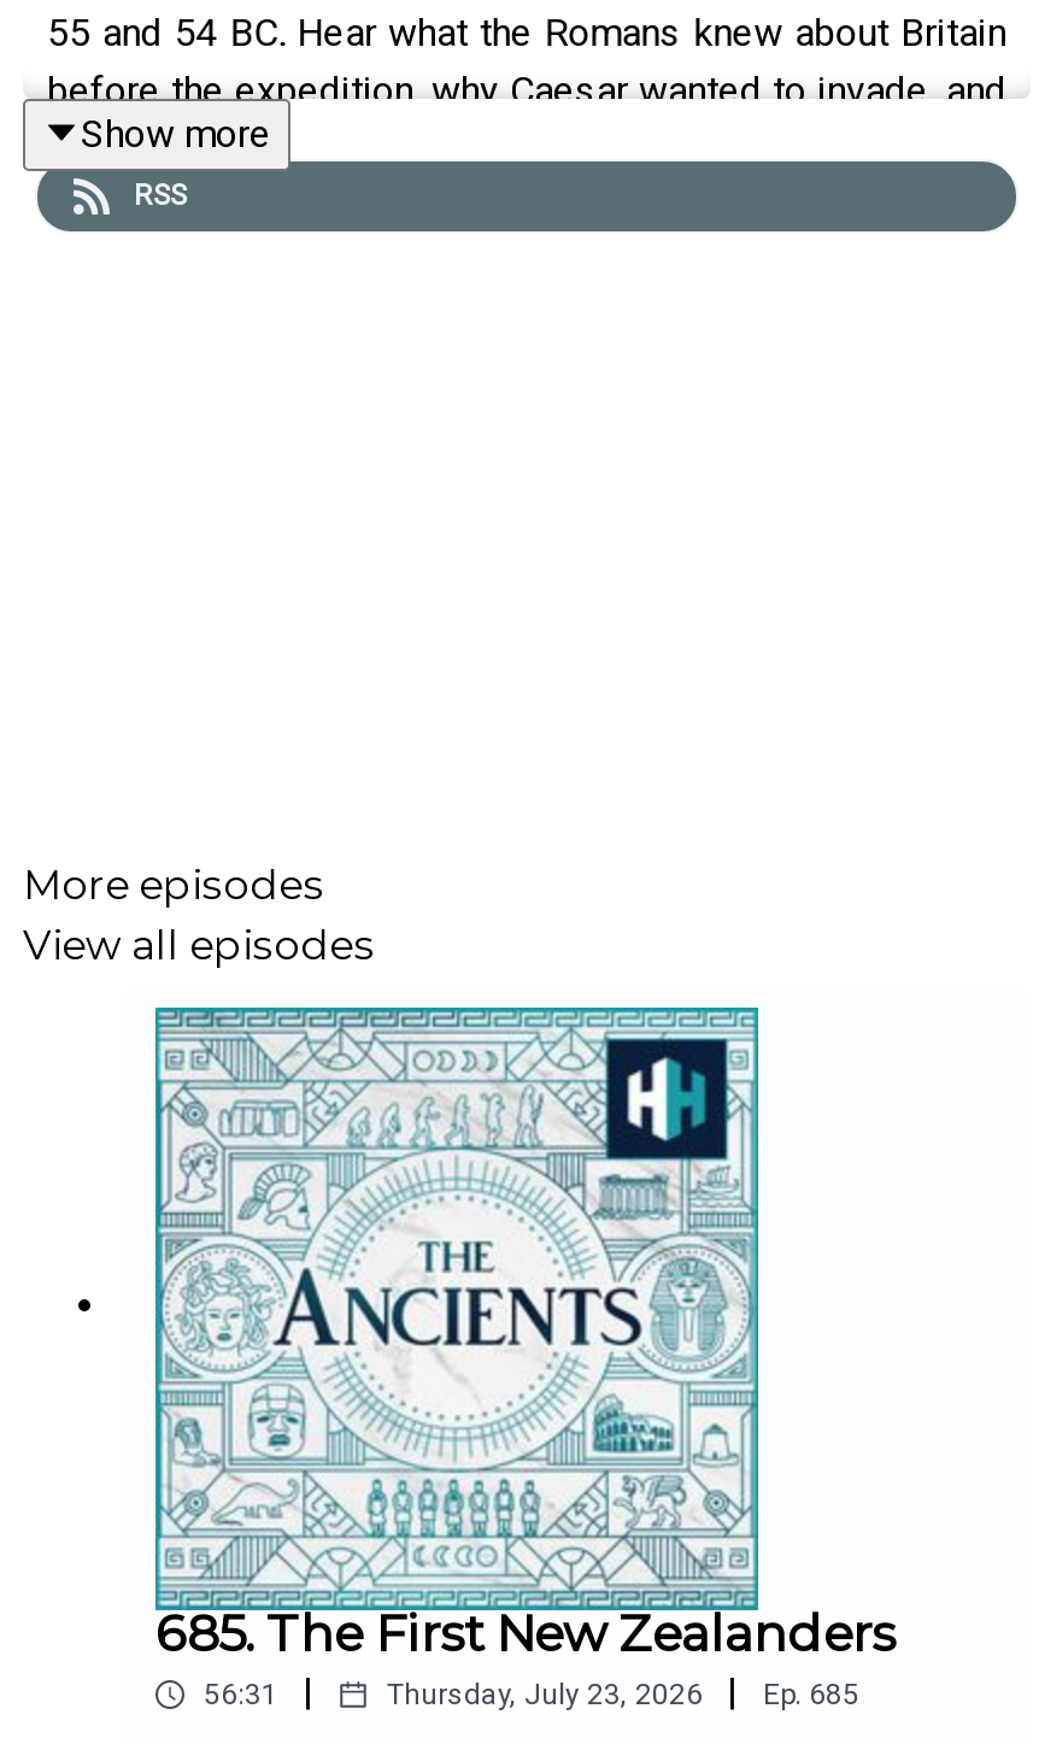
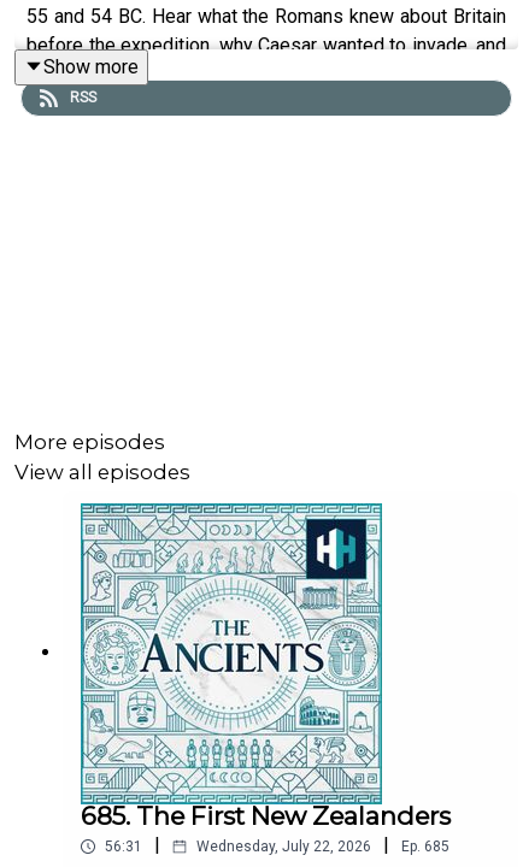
- Thursday, July 23, 2026
+ Wednesday, July 22, 2026
